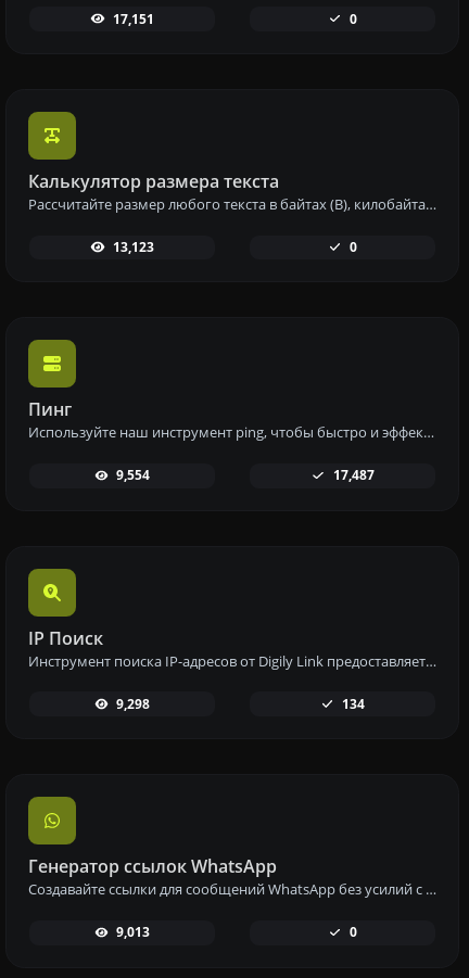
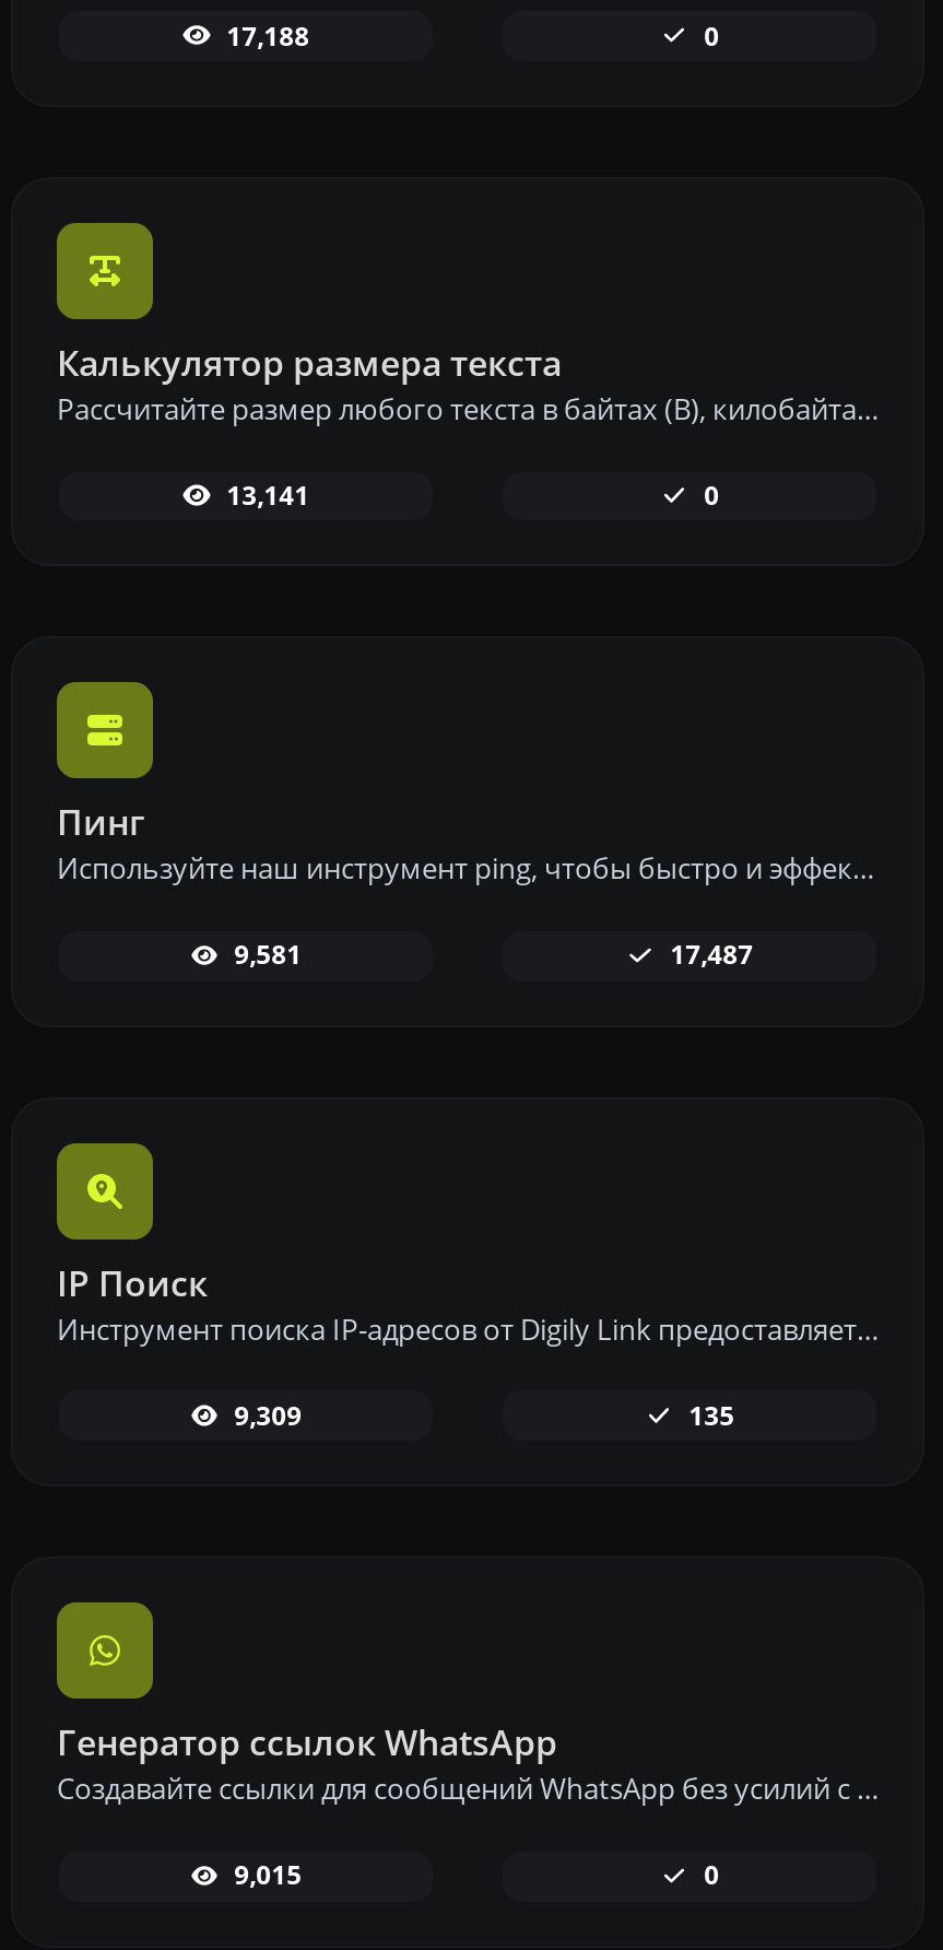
- 17,151
+ 17,188

- 13,123
+ 13,141

- 9,554
+ 9,581

- 9,298
+ 9,309

- 134
+ 135

- 9,013
+ 9,015
